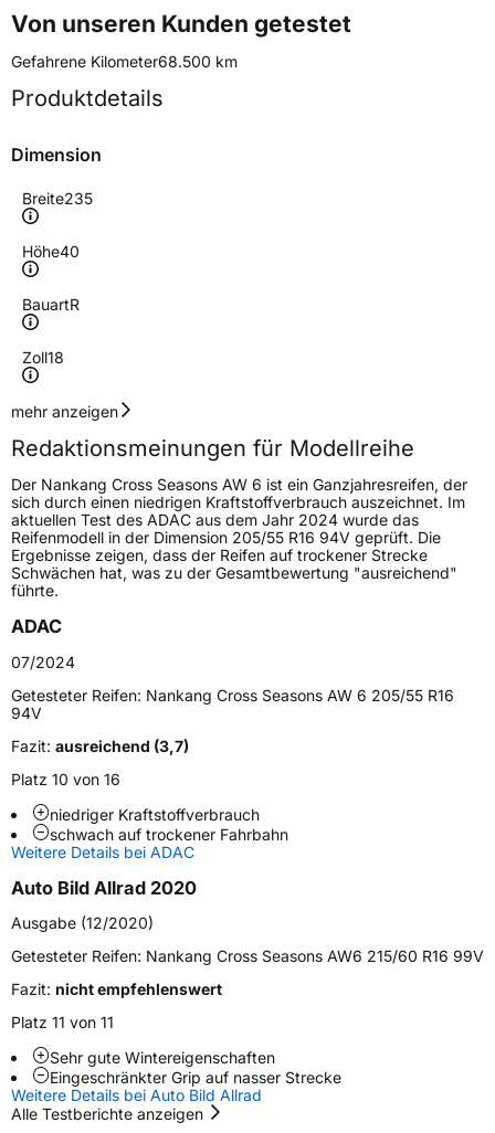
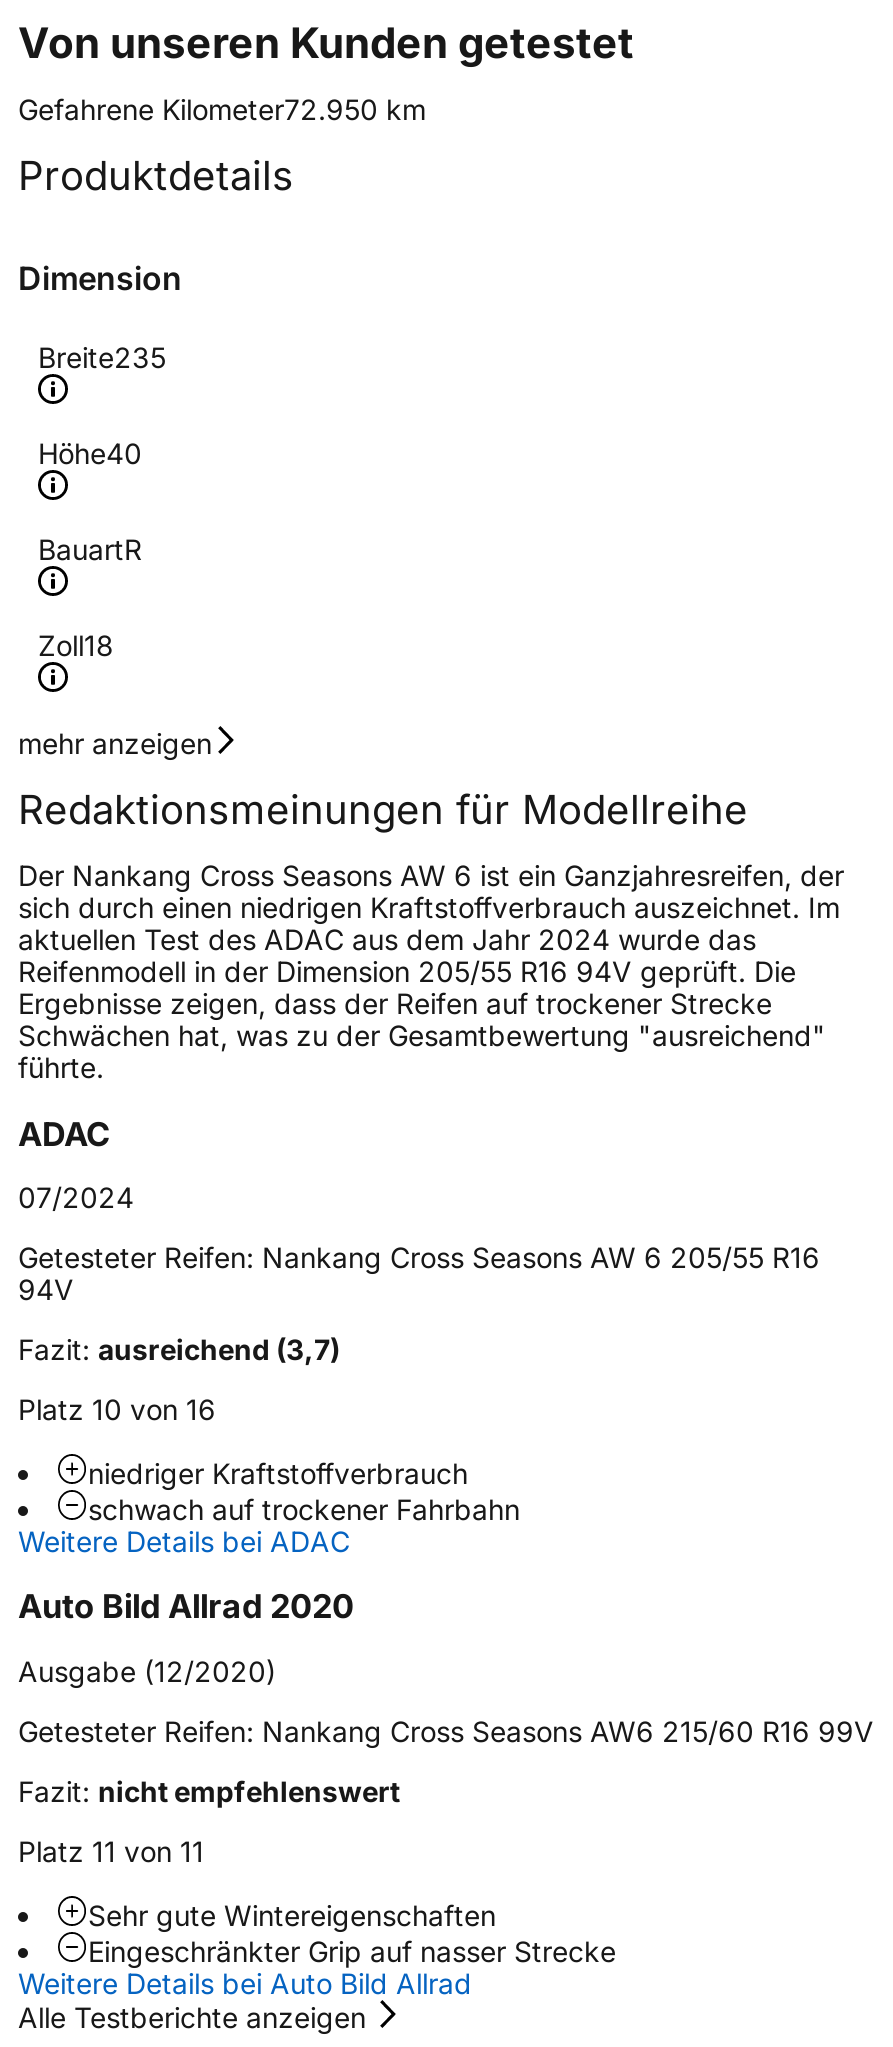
- Gefahrene Kilometer68.500 km
+ Gefahrene Kilometer72.950 km
